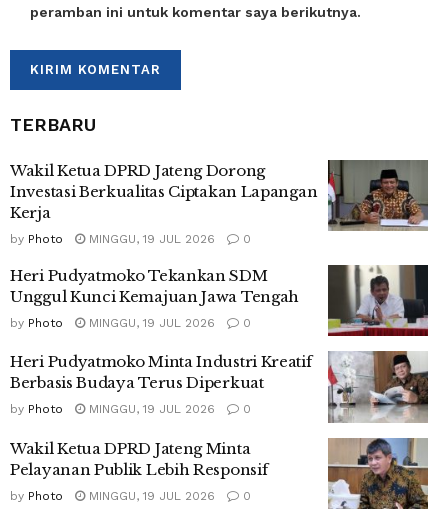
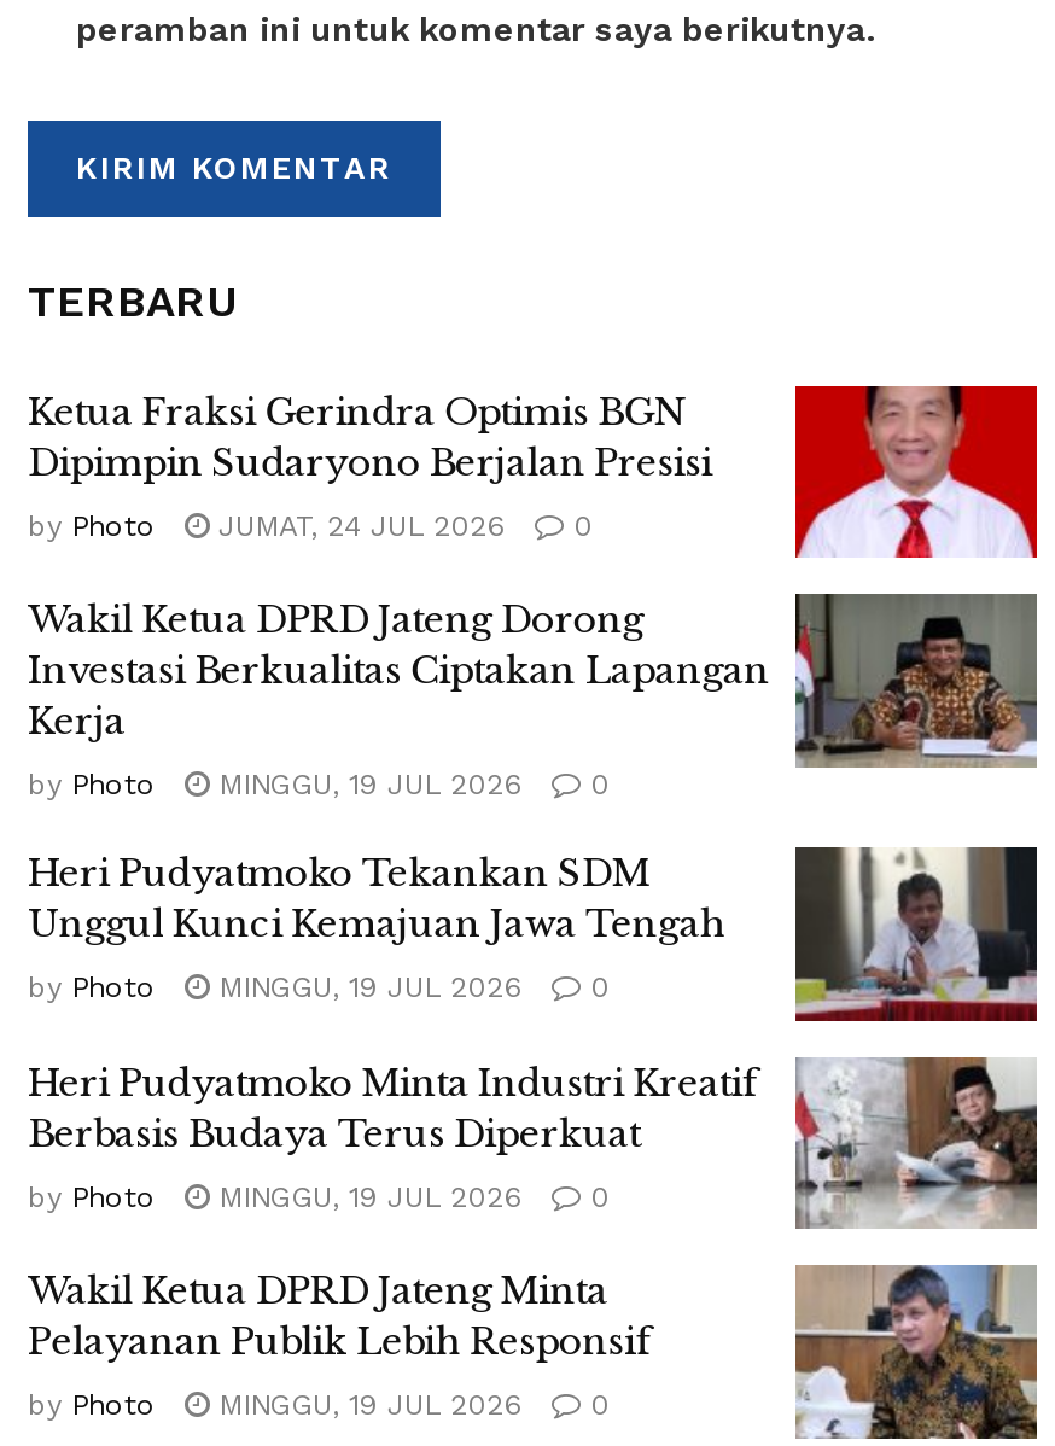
+ [image]
+ Ketua Fraksi Gerindra Optimis BGN
+ Dipimpin Sudaryono Berjalan Presisi
+ by Photo
+ JUMAT, 24 JUL 2026
+ 0
